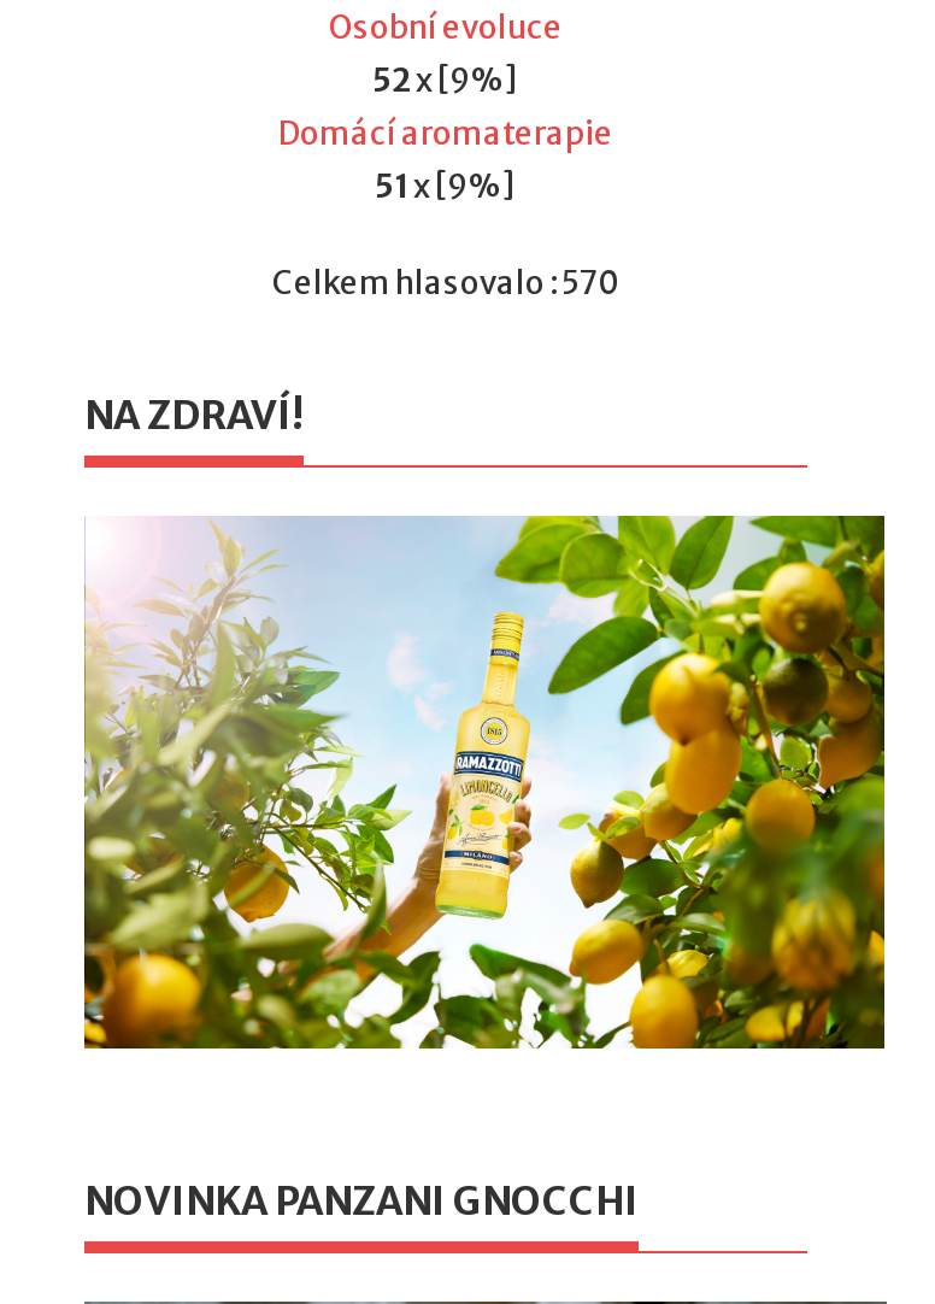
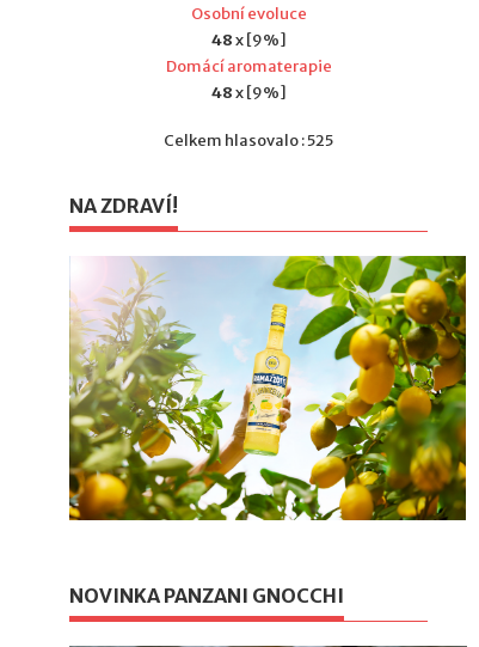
- 52x [9%]
+ 48x [9%]

- 51 x [9%]
+ 48 x [9%]

- Celkem hlasovalo : 570
+ Celkem hlasovalo : 525
